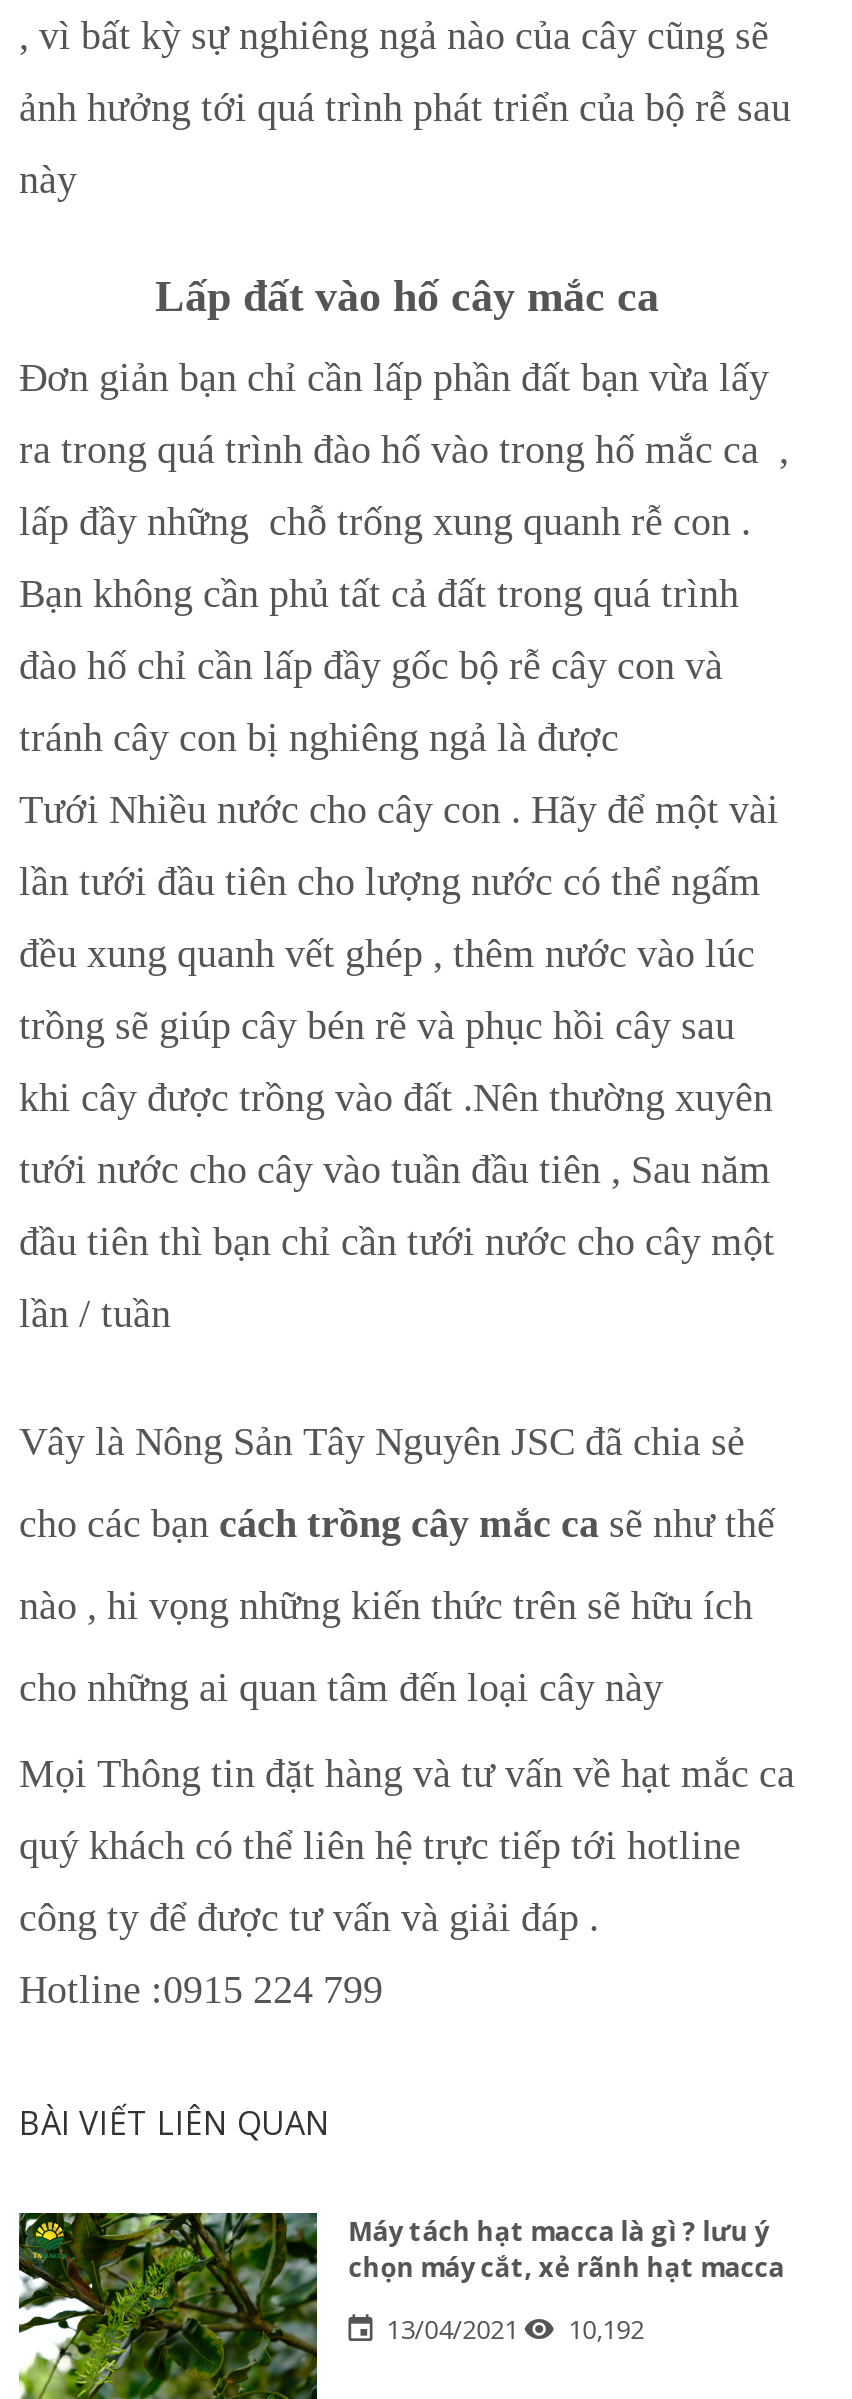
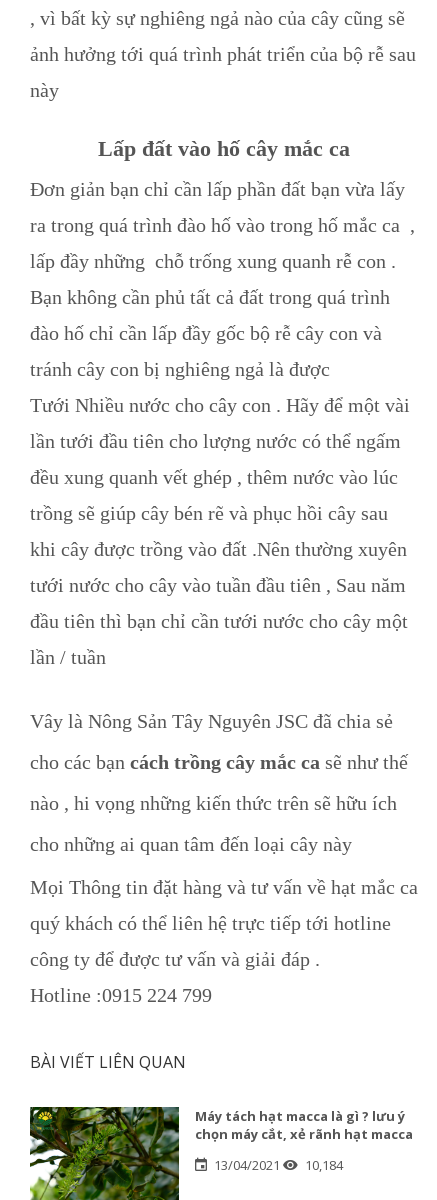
- 13/04/2021 10,192
+ 13/04/2021 10,184
